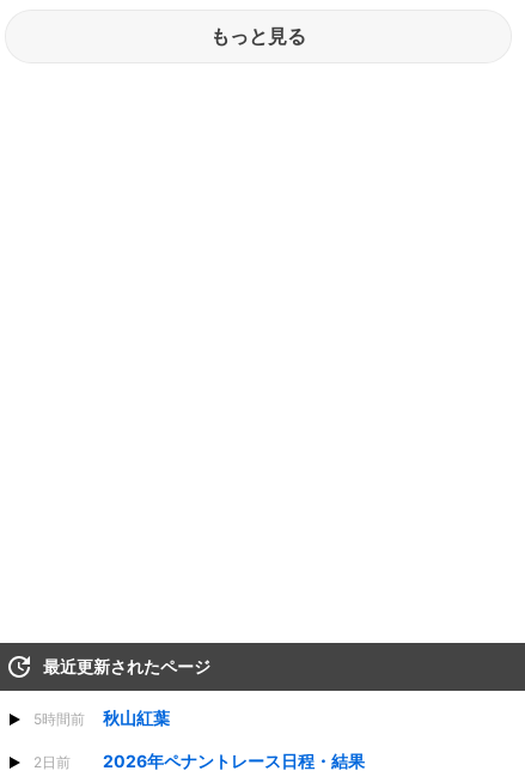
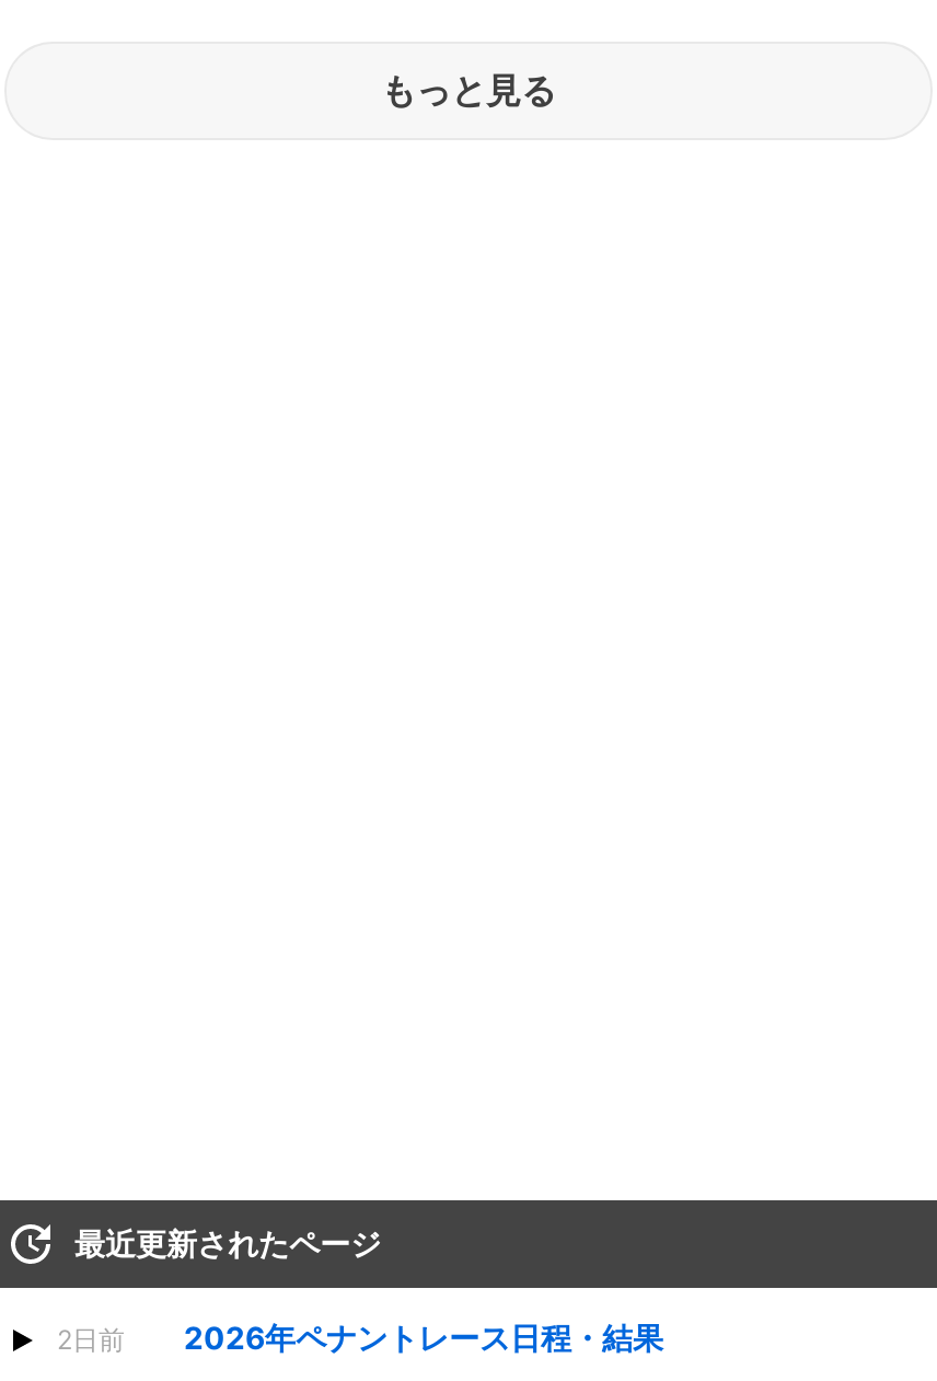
- 5時間前
- 秋山紅葉
